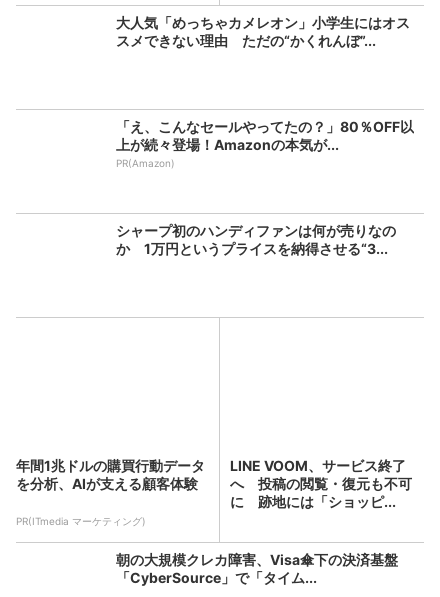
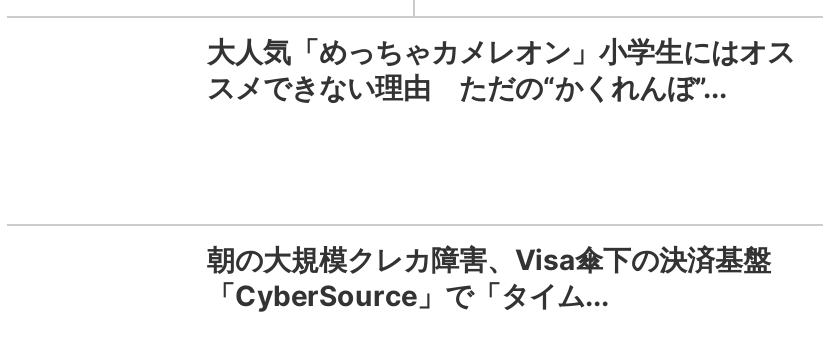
- 「え、こんなセールやってたの？」80％OFF以
- 上が続々登場！Amazonの本気が...
- PR(Amazon)

- シャープ初のハンディファンは何が売りなの
- か 1万円というプライスを納得させる“3...

- 年間1兆ドルの購買行動データ
- を分析、AIが支える顧客体験
- PR(ITmedia マーケティング)

- LINE VOOM、サービス終了
- へ 投稿の閲覧・復元も不可
- に 跡地には「ショッピ...
